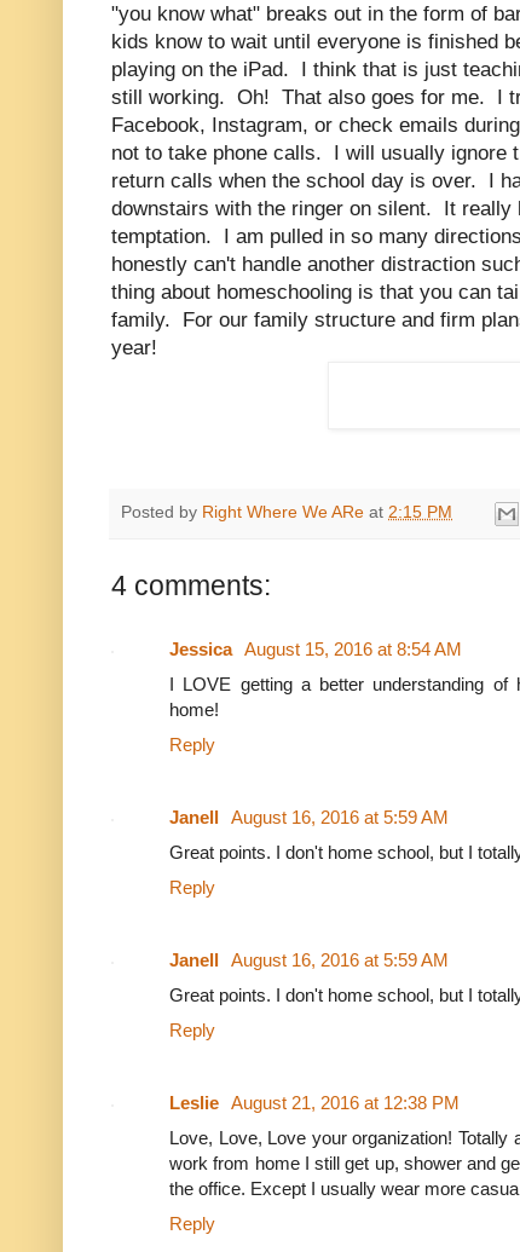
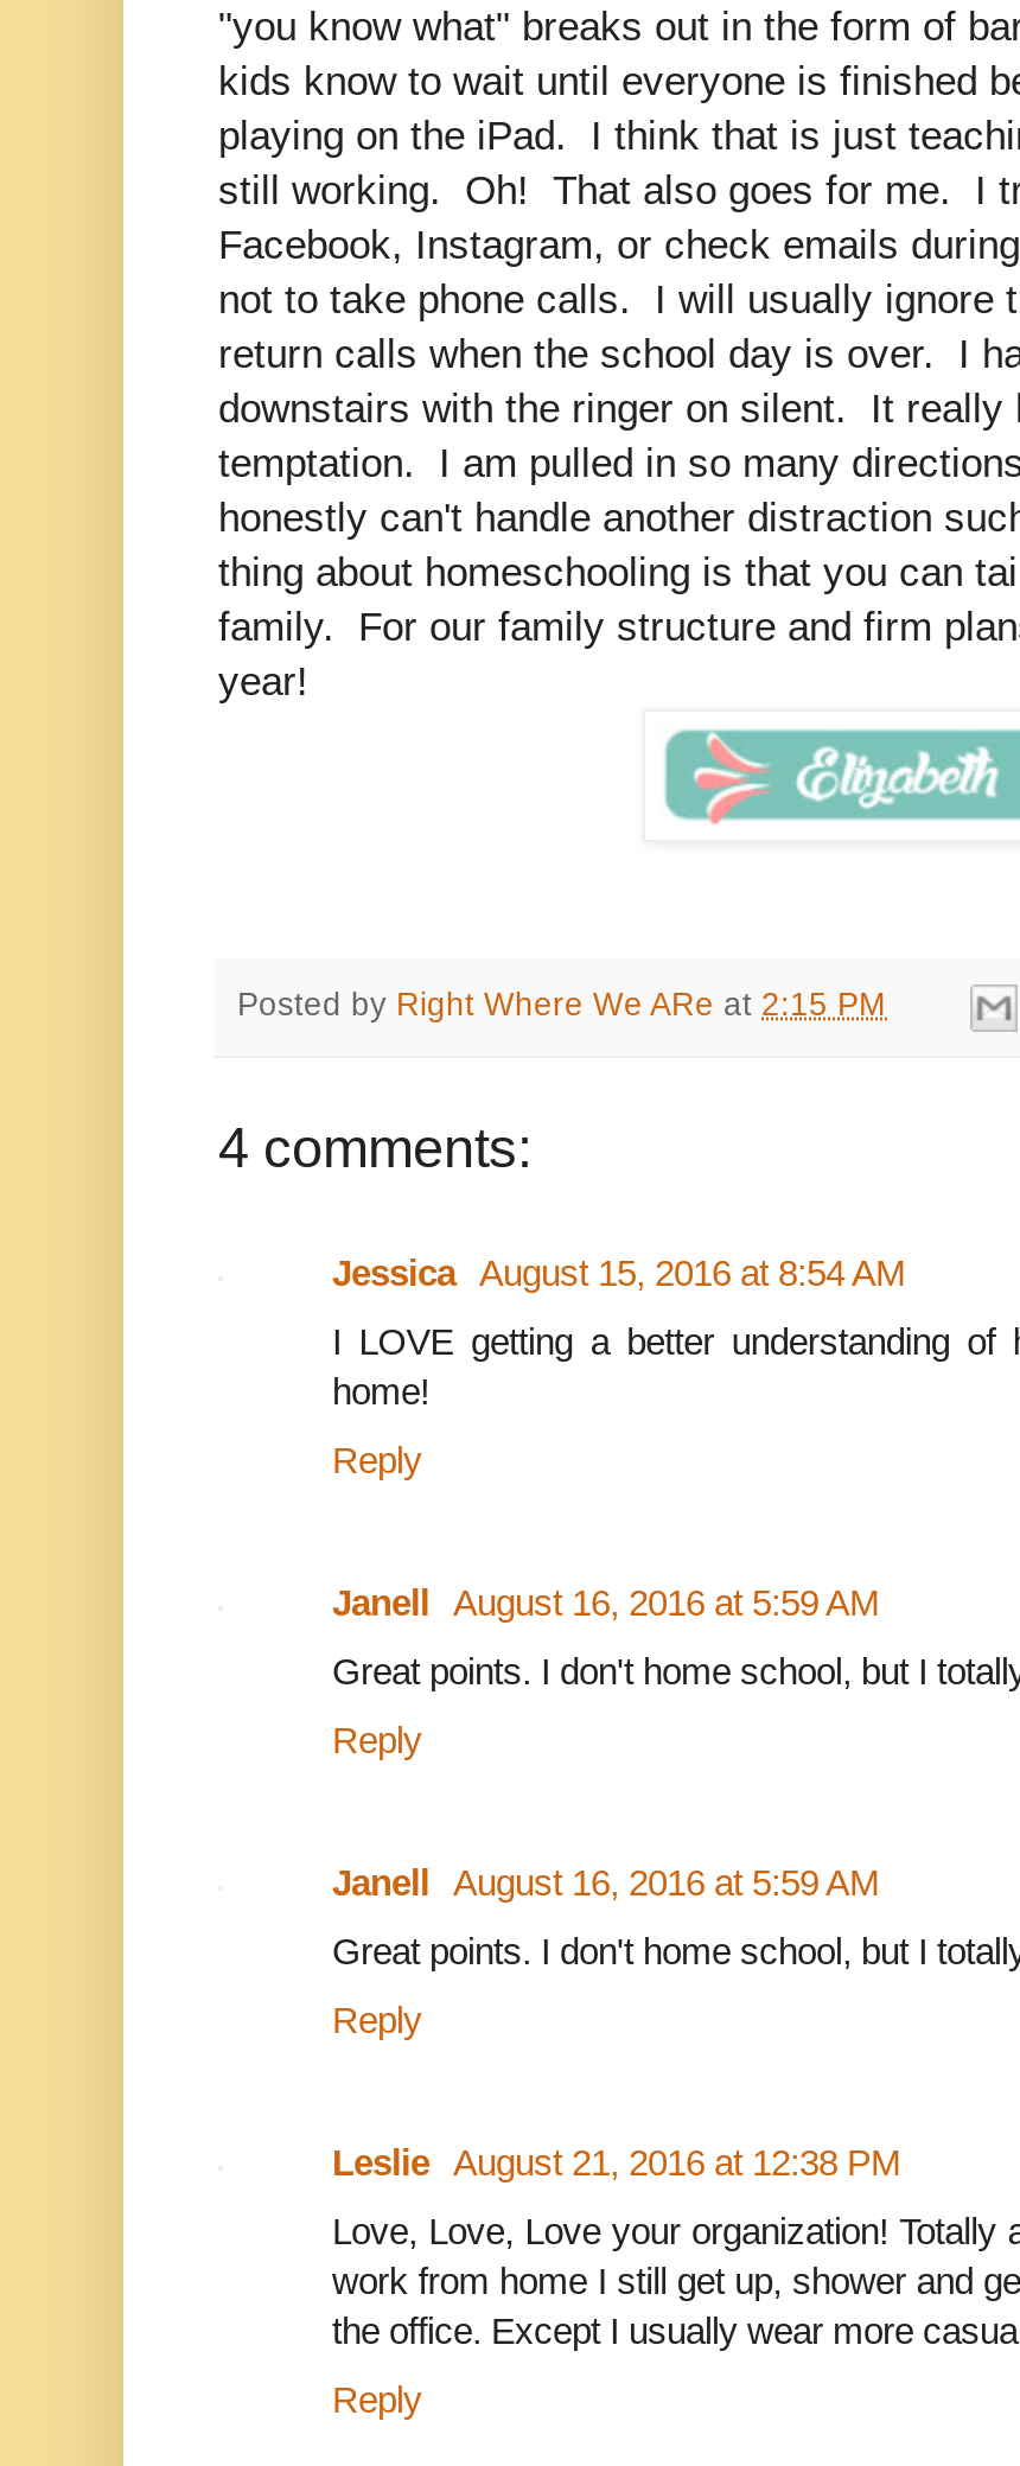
+ [image]
